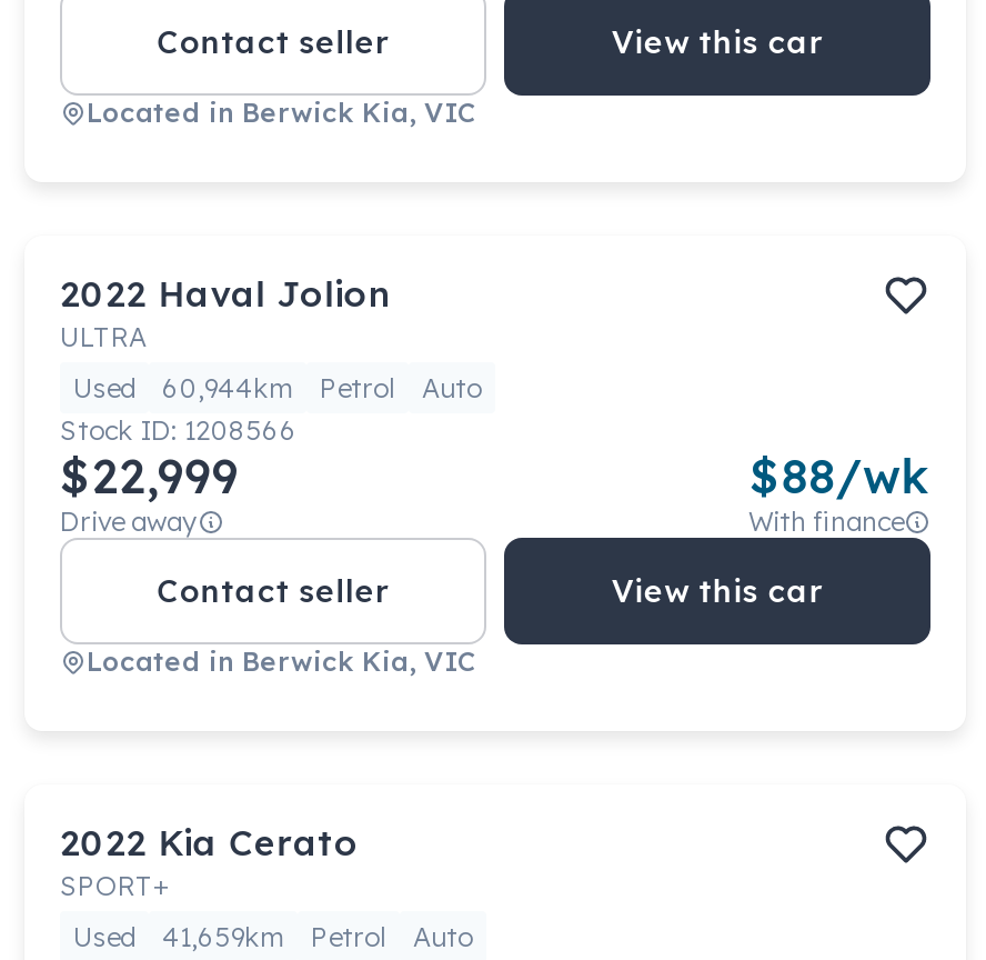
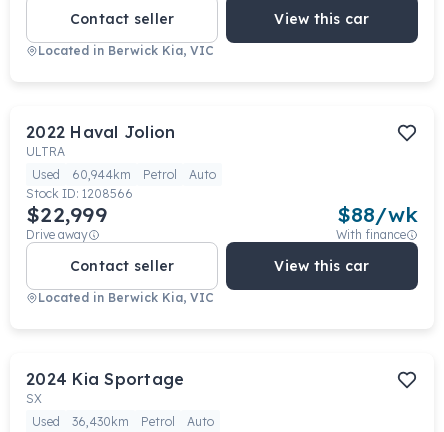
- 2022 Kia Cerato
- SPORT+
+ 2024 Kia Sportage
+ SX

- Used 41,659km Petrol Auto
+ Used 36,430km Petrol Auto
